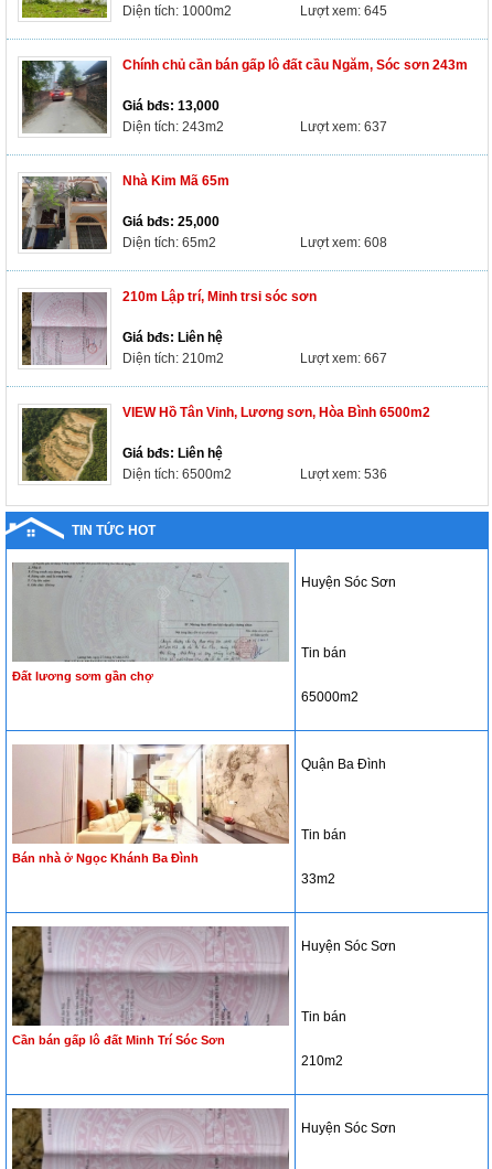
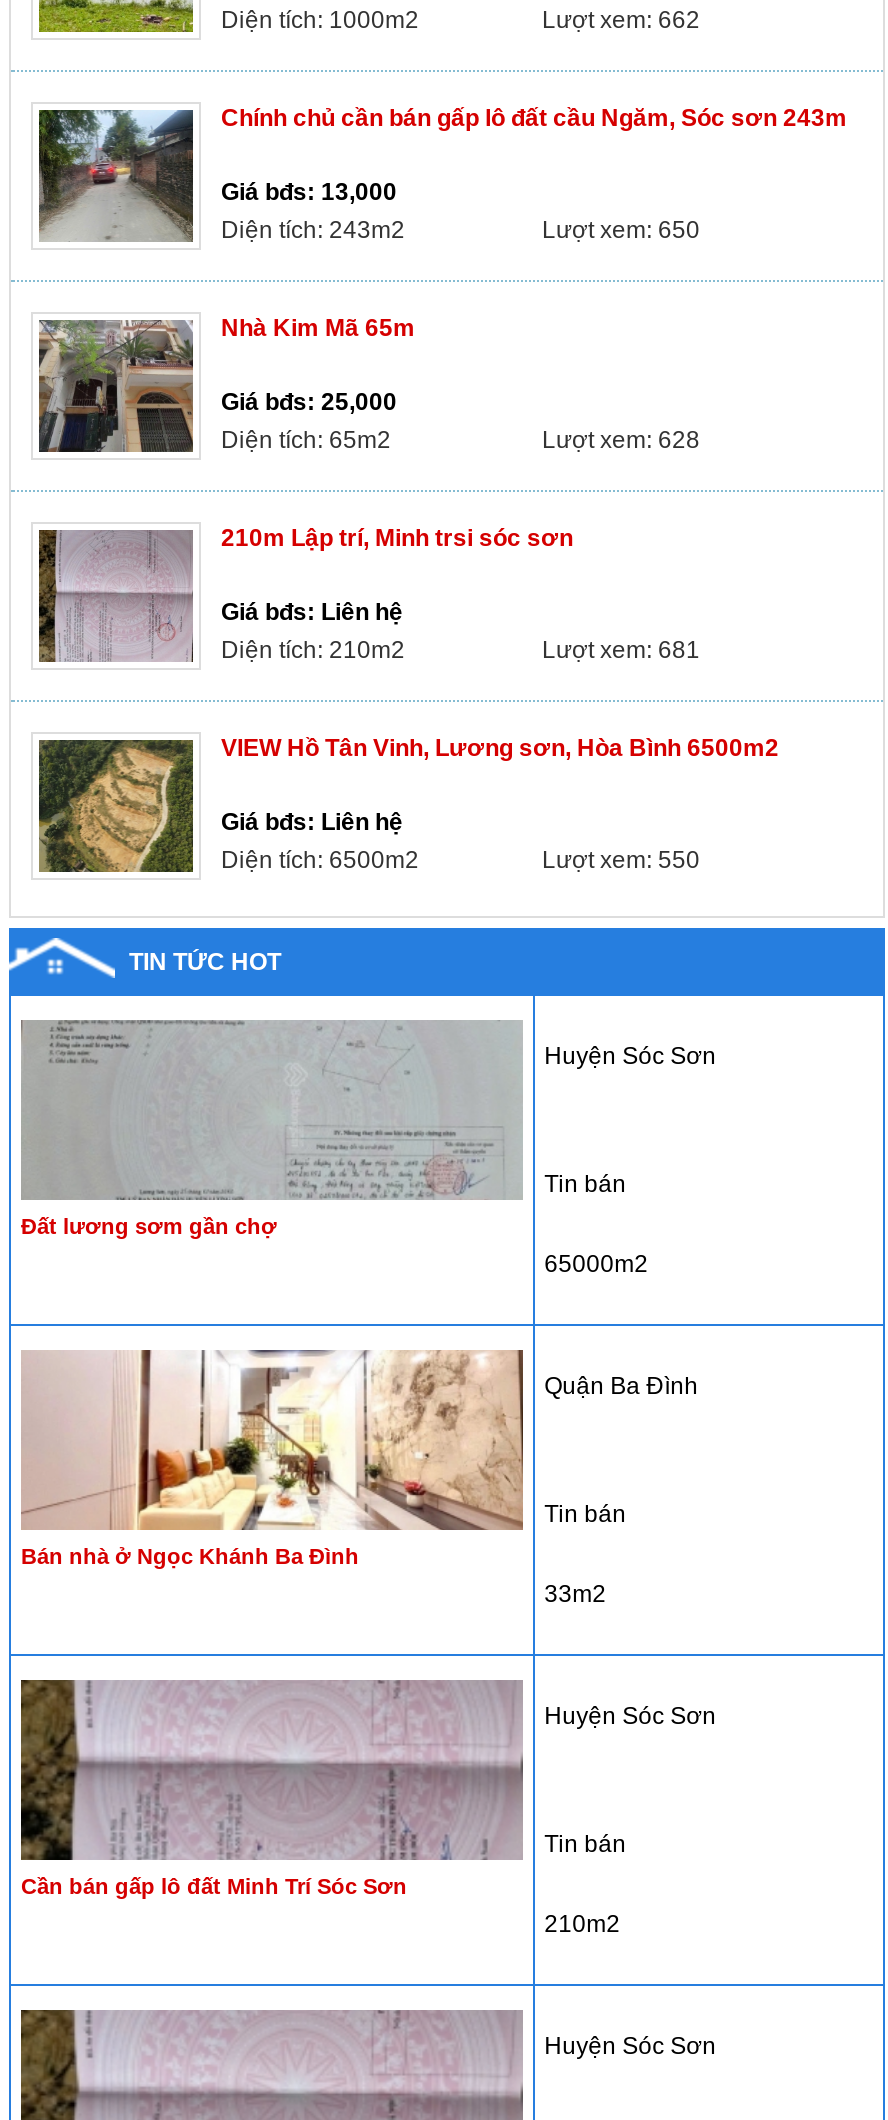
- Lượt xem: 645
+ Lượt xem: 662

- Lượt xem: 637
+ Lượt xem: 650

- Lượt xem: 608
+ Lượt xem: 628

- Lượt xem: 667
+ Lượt xem: 681

- Lượt xem: 536
+ Lượt xem: 550
